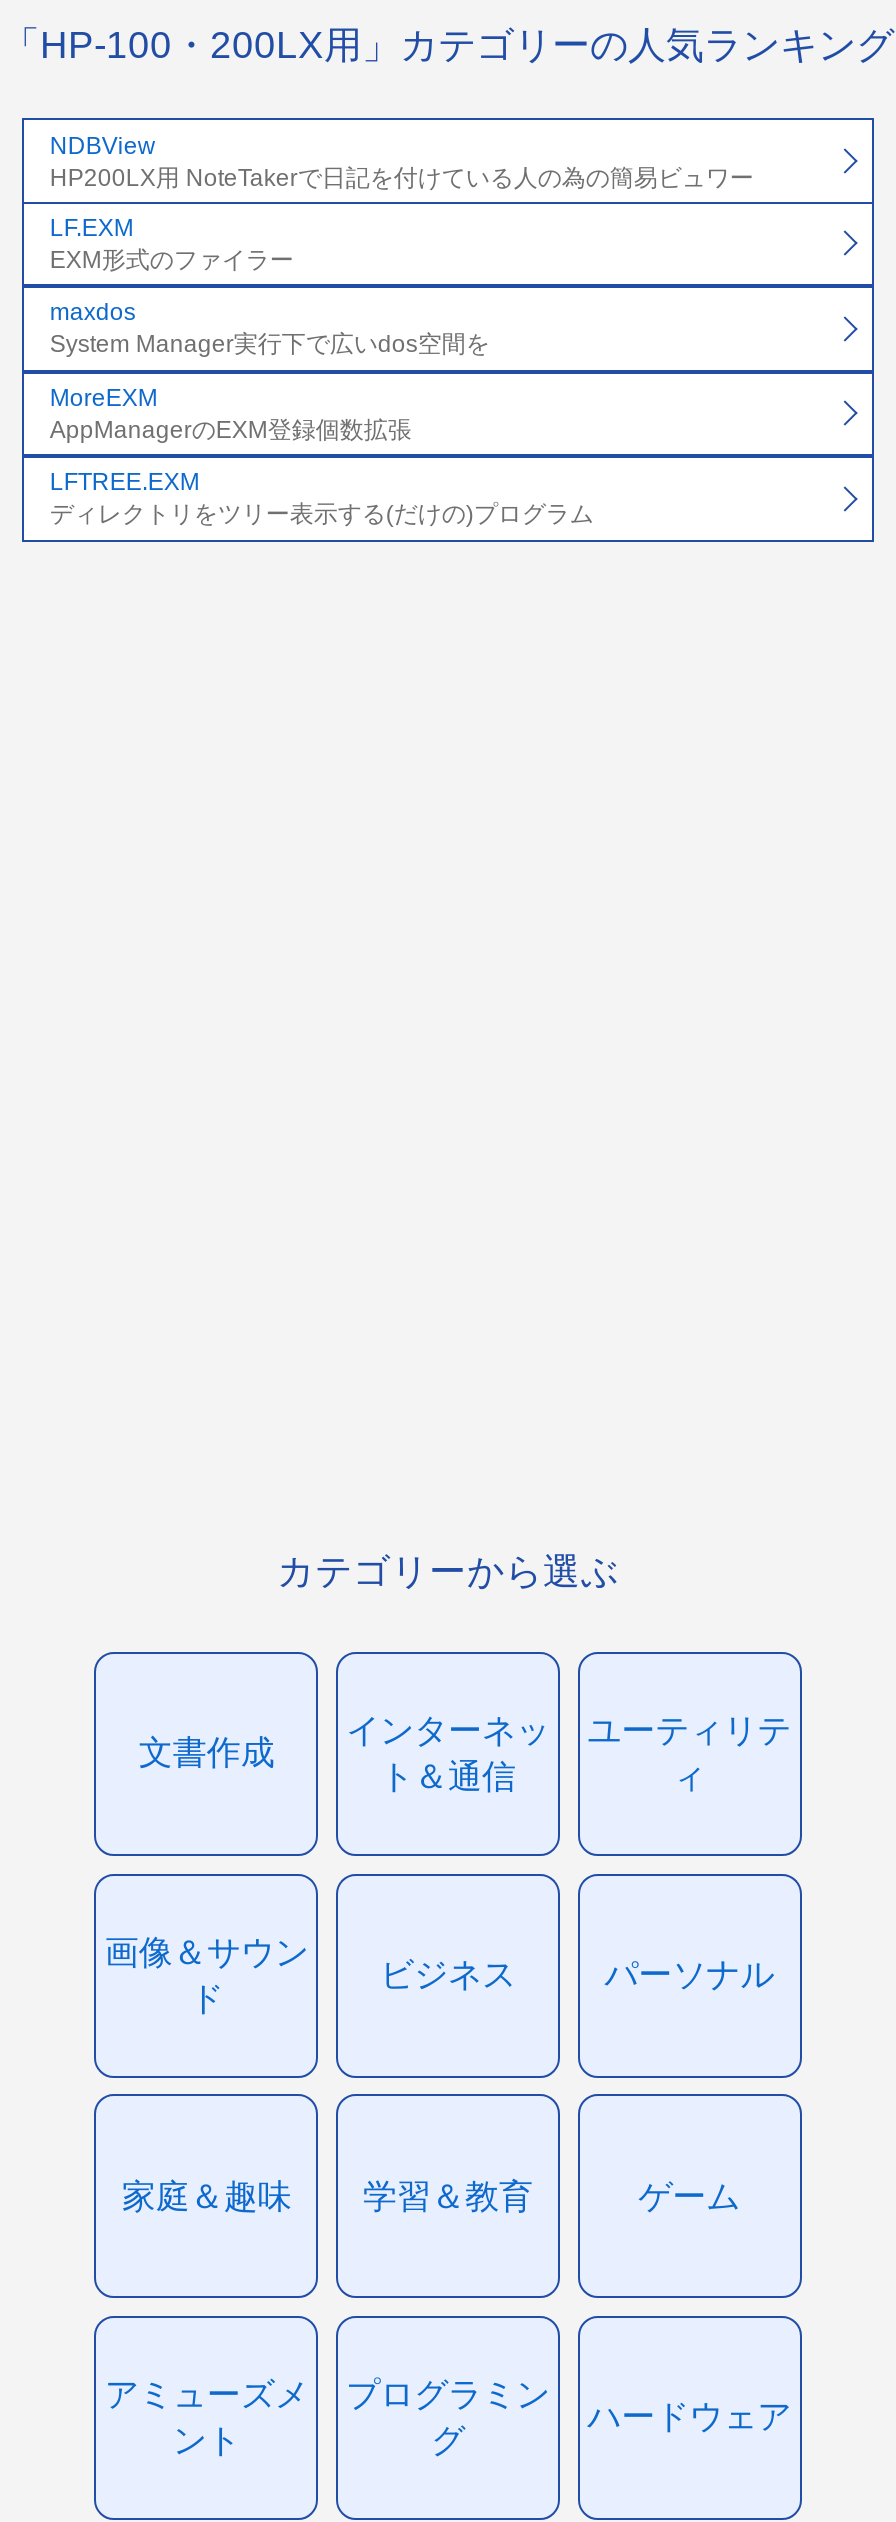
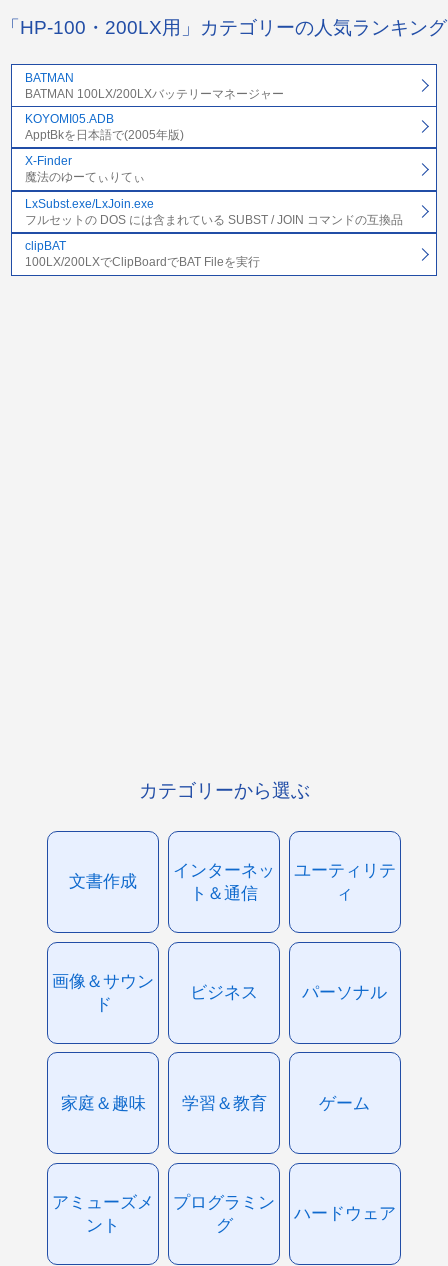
- NDBView
- HP200LX用 NoteTakerで日記を付けている人の為の簡易ビュワー
+ BATMAN
+ BATMAN 100LX/200LXバッテリーマネージャー

- LF.EXM
- EXM形式のファイラー
+ KOYOMI05.ADB
+ ApptBkを日本語で(2005年版)

- maxdos
- System Manager実行下で広いdos空間を
+ X-Finder
+ 魔法のゆーてぃりてぃ

- MoreEXM
- AppManagerのEXM登録個数拡張
+ LxSubst.exe/LxJoin.exe
+ フルセットの DOS には含まれている SUBST / JOIN コマンドの互換品

- LFTREE.EXM
- ディレクトリをツリー表示する(だけの)プログラム
+ clipBAT
+ 100LX/200LXでClipBoardでBAT Fileを実行
